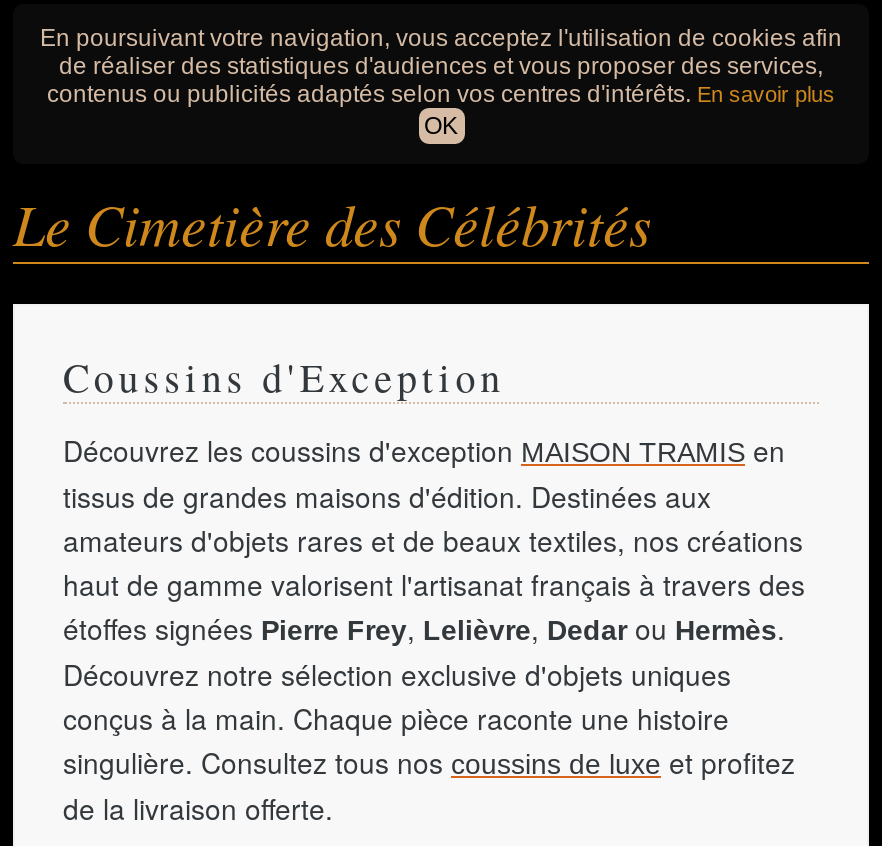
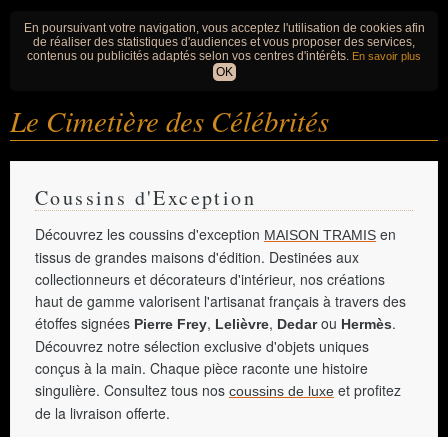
- amateurs d'objets rares et de beaux textiles, nos créations
+ collectionneurs et décorateurs d'intérieur, nos créations
